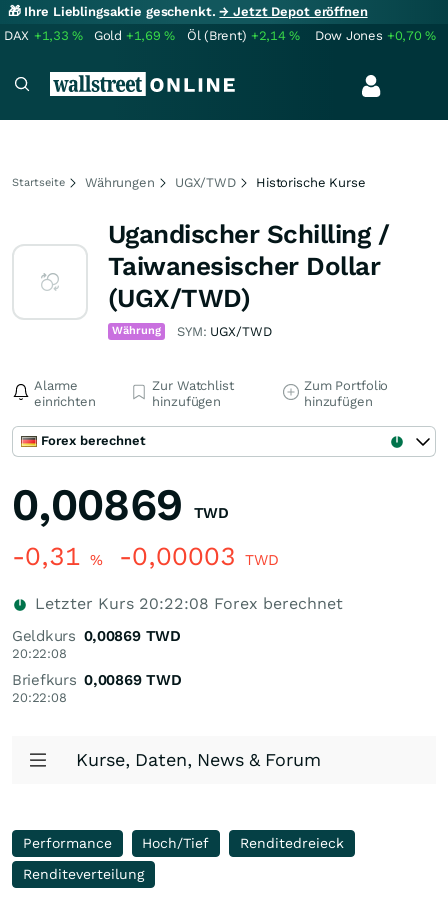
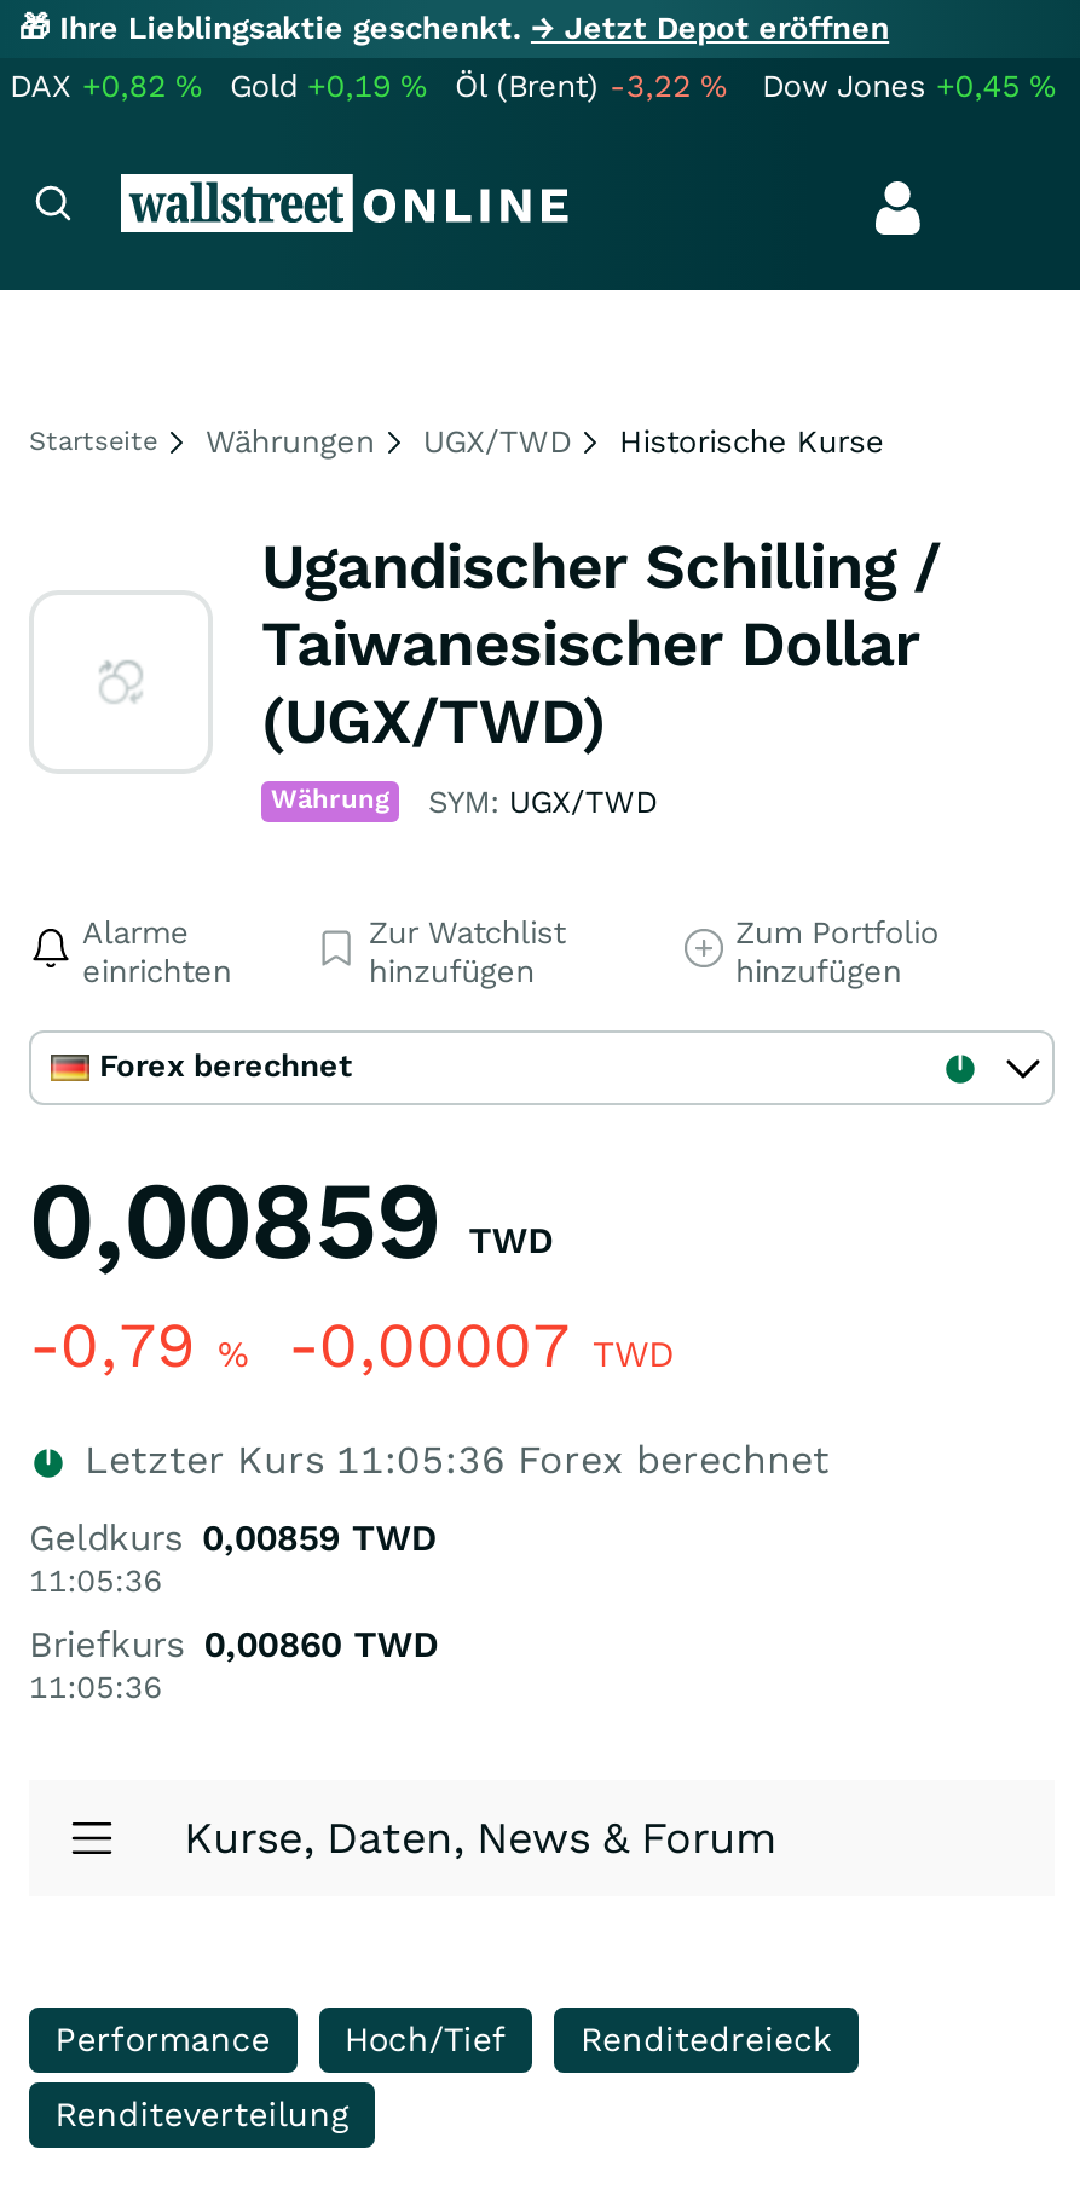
- DAX +1,33%
+ DAX +0,82%

- Gold +1,69%
+ Gold +0,19%

- Öl (Brent) +2,14%
+ Öl (Brent) -3,22%

- Dow Jones +0,70%
+ Dow Jones +0,45%

- 0,00869 TWD
+ 0,00859 TWD

- -0,31% -0,00003 TWD
+ -0,79% -0,00007 TWD

- Letzter Kurs 20:22:08 Forex berechnet
+ Letzter Kurs 11:05:36 Forex berechnet

- Geldkurs 0,00869 TWD
+ Geldkurs 0,00859 TWD

- 20:22:08
+ 11:05:36

- Briefkurs 0,00869 TWD
+ Briefkurs 0,00860 TWD

- 20:22:08
+ 11:05:36
